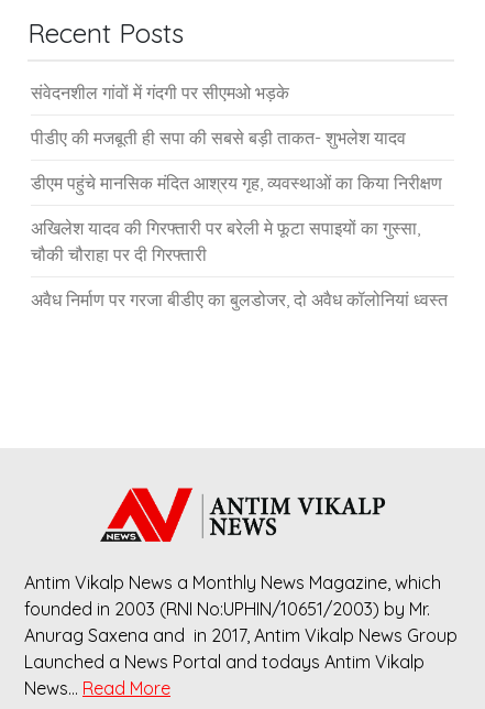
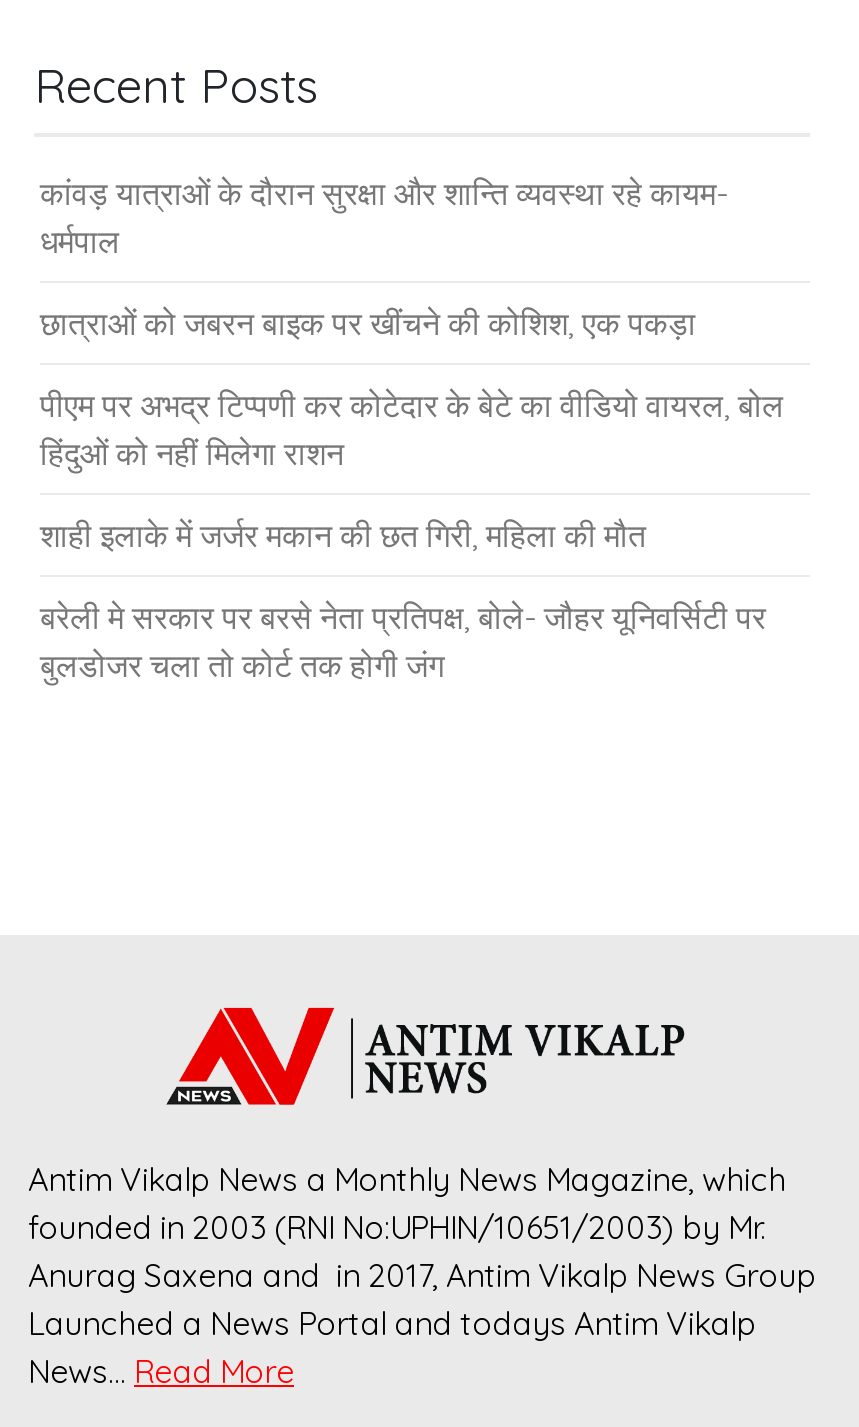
- संवेदनशील गांवों में गंदगी पर सीएमओ भड़के
+ कांवड़ यात्राओं के दौरान सुरक्षा और शान्ति व्यवस्था रहे कायम-
+ धर्मपाल

- पीडीए की मजबूती ही सपा की सबसे बड़ी ताकत- शुभलेश यादव
+ छात्राओं को जबरन बाइक पर खींचने की कोशिश, एक पकड़ा

- डीएम पहुंचे मानसिक मंदित आश्रय गृह, व्यवस्थाओं का किया निरीक्षण
+ पीएम पर अभद्र टिप्पणी कर कोटेदार के बेटे का वीडियो वायरल, बोल
+ हिंदुओं को नहीं मिलेगा राशन

- अखिलेश यादव की गिरफ्तारी पर बरेली मे फूटा सपाइयों का गुस्सा,
- चौकी चौराहा पर दी गिरफ्तारी
+ शाही इलाके में जर्जर मकान की छत गिरी, महिला की मौत

- अवैध निर्माण पर गरजा बीडीए का बुलडोजर, दो अवैध कॉलोनियां ध्वस्त
+ बरेली मे सरकार पर बरसे नेता प्रतिपक्ष, बोले- जौहर यूनिवर्सिटी पर
+ बुलडोजर चला तो कोर्ट तक होगी जंग
